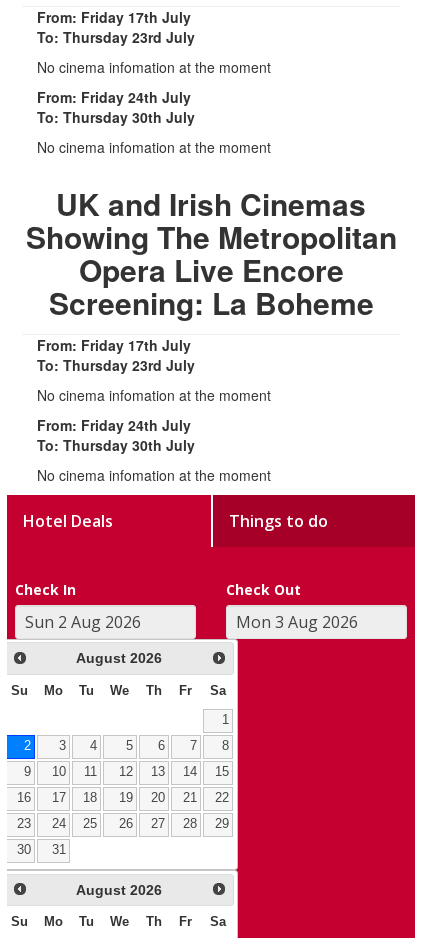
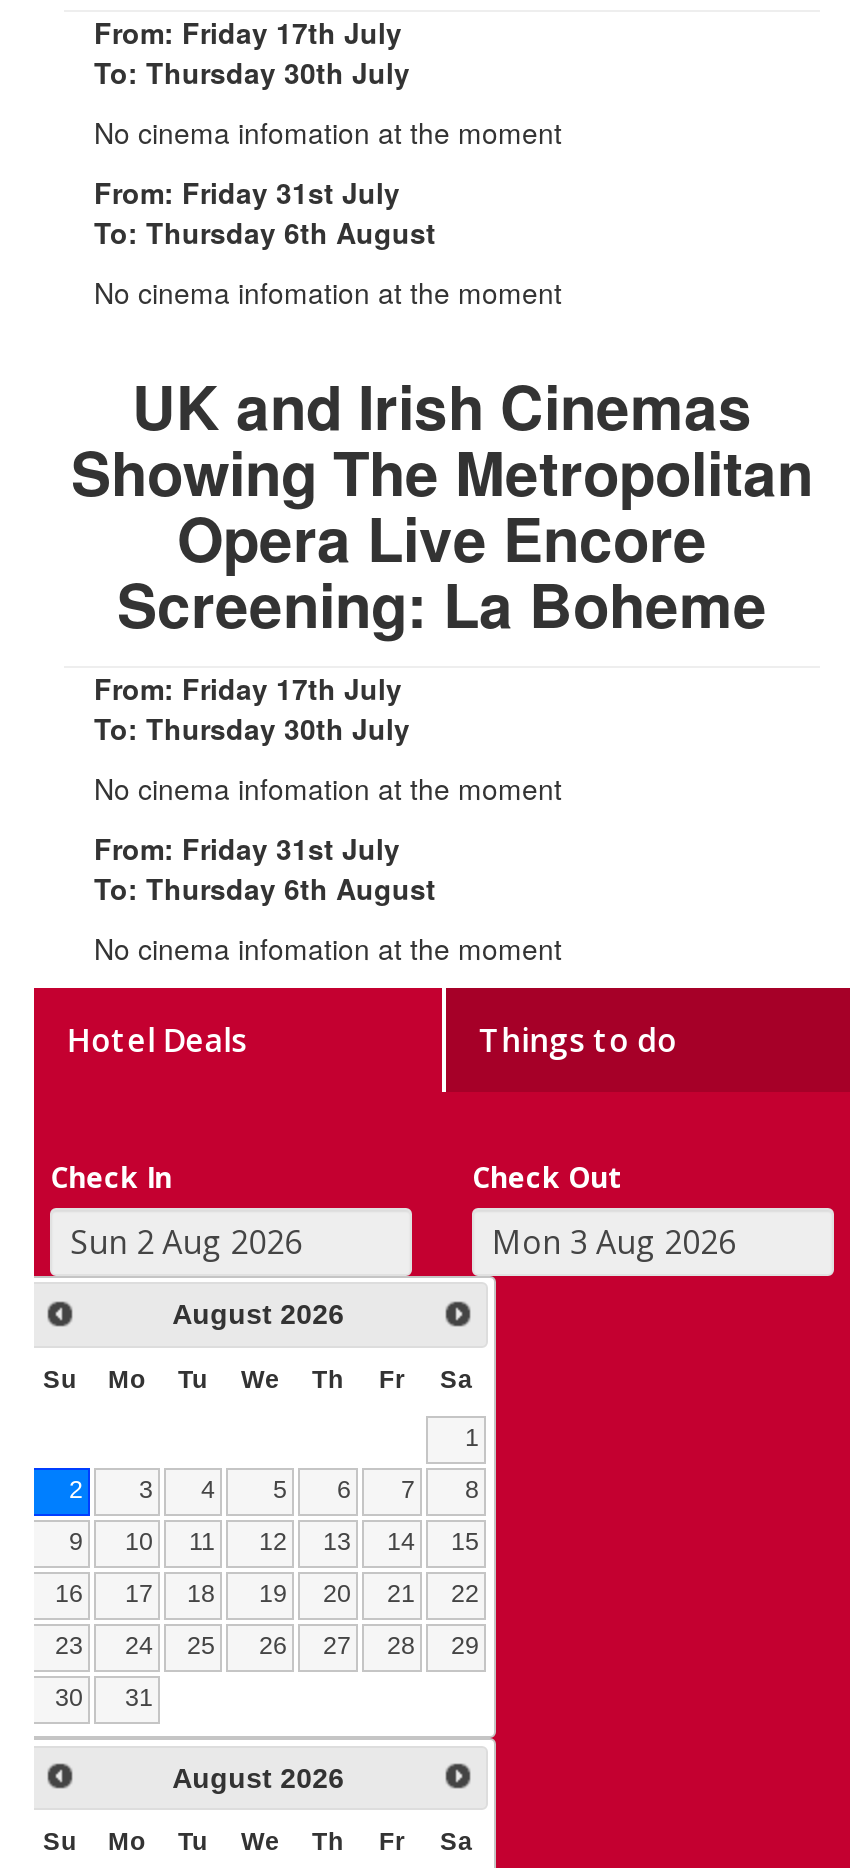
- To: Thursday 23rd July
+ To: Thursday 30th July

- From: Friday 24th July
+ From: Friday 31st July

- To: Thursday 30th July
+ To: Thursday 6th August

- To: Thursday 23rd July
+ To: Thursday 30th July

- From: Friday 24th July
+ From: Friday 31st July

- To: Thursday 30th July
+ To: Thursday 6th August
